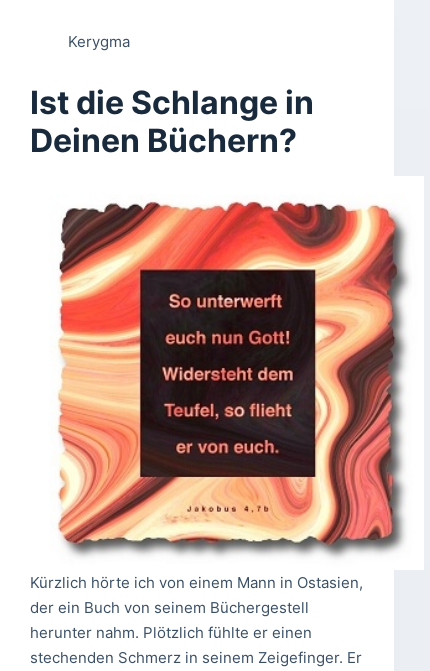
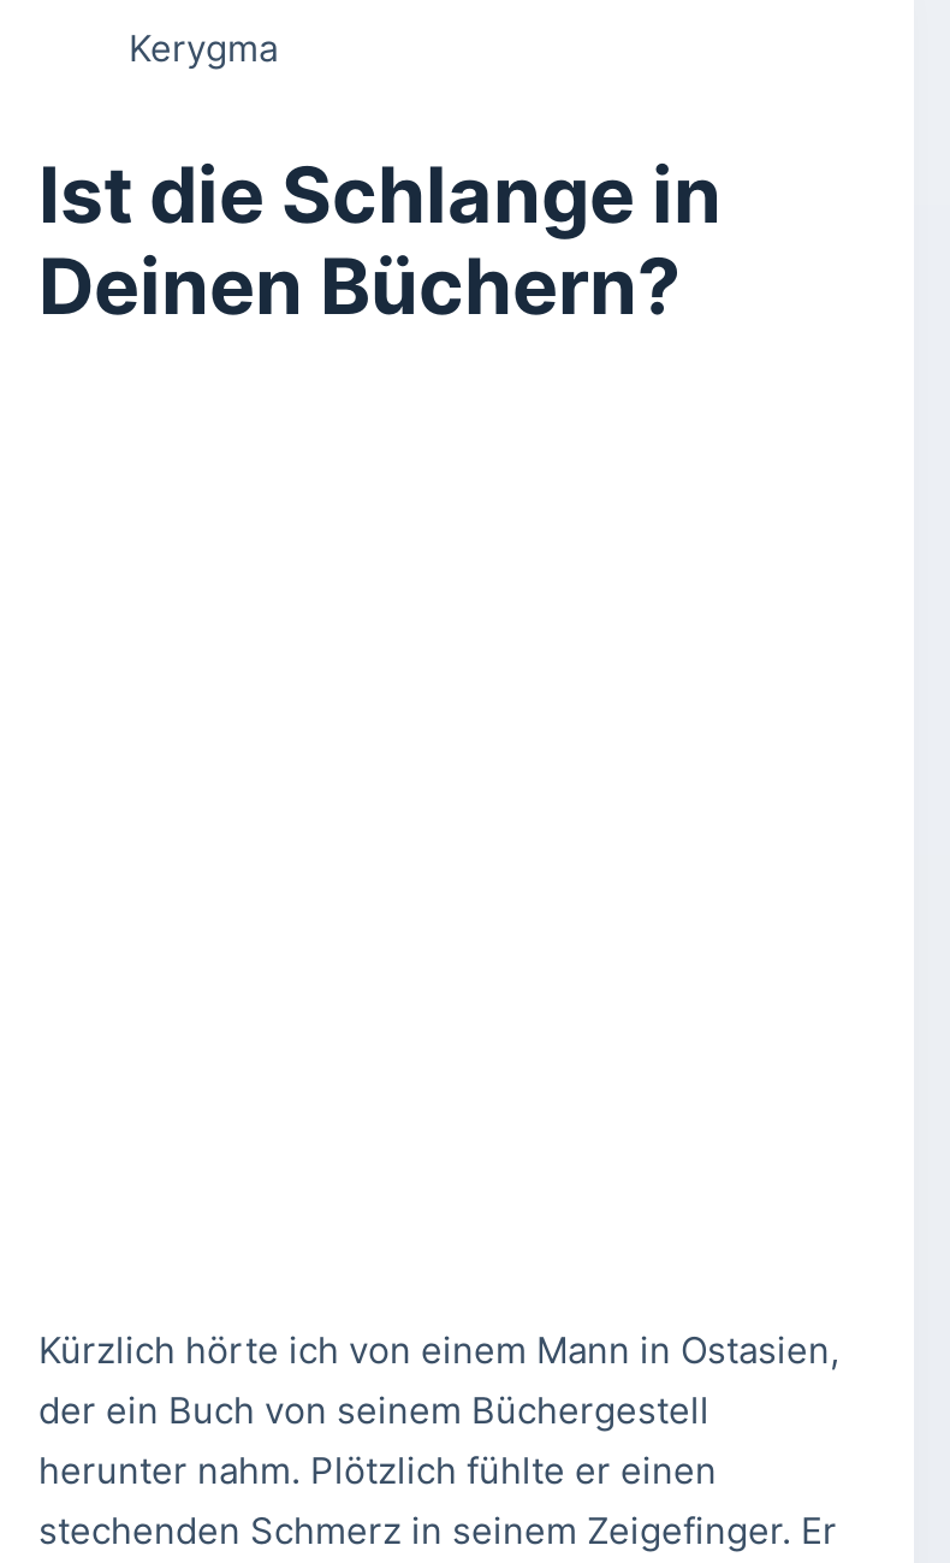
- [image]
